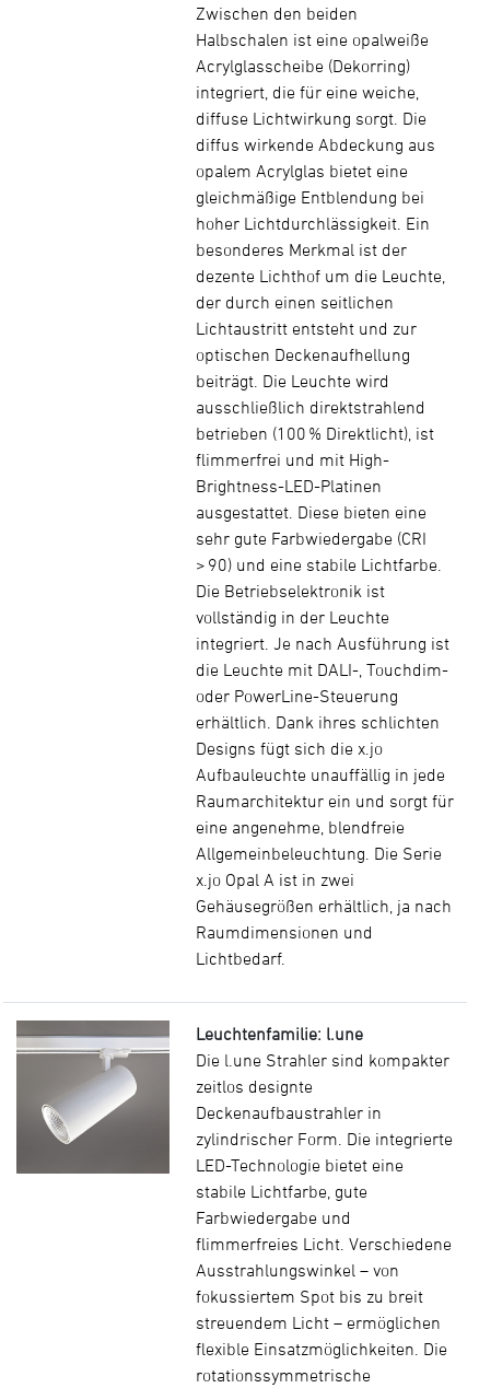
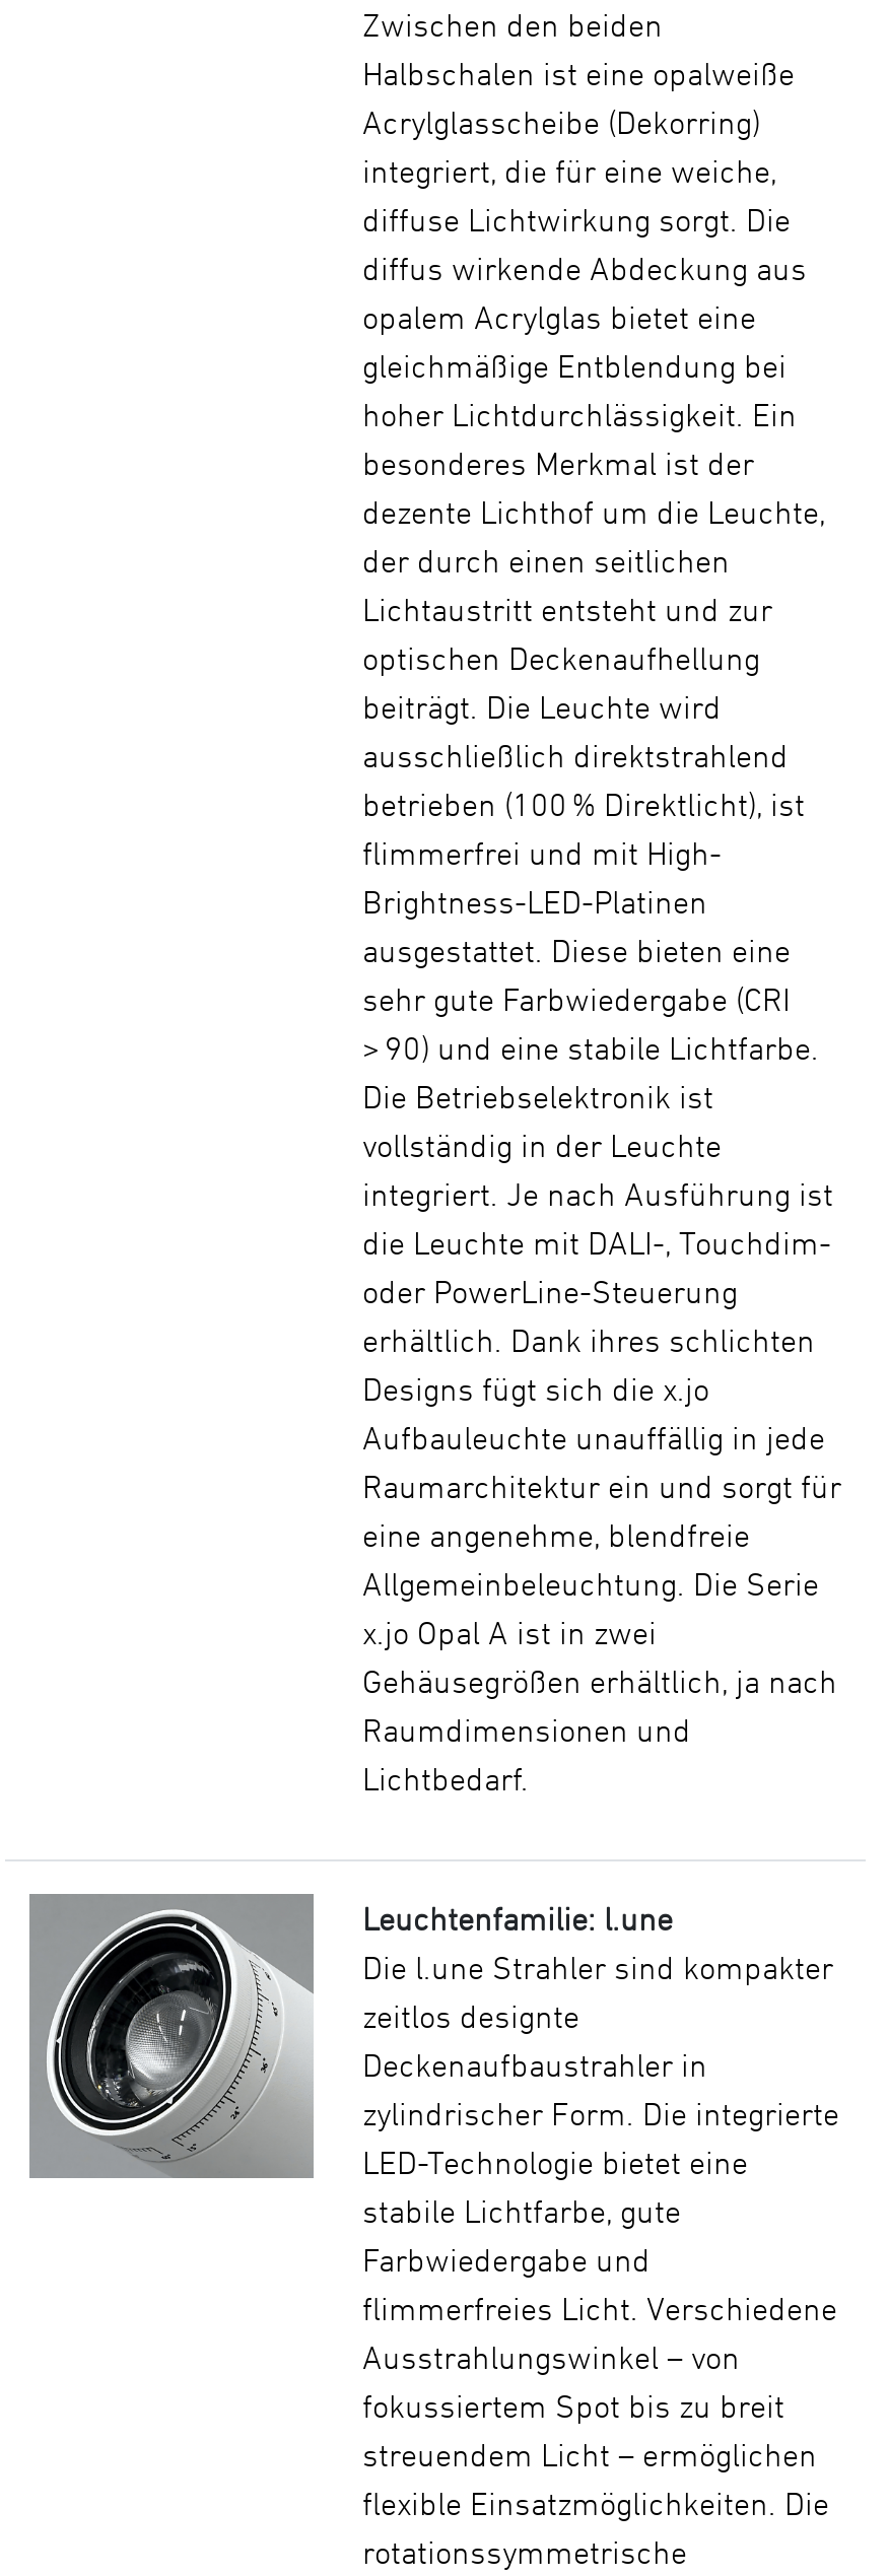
- [image]
+ [image]
